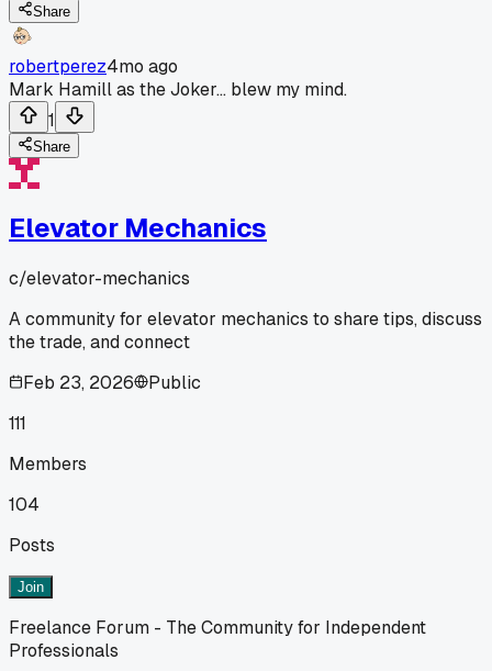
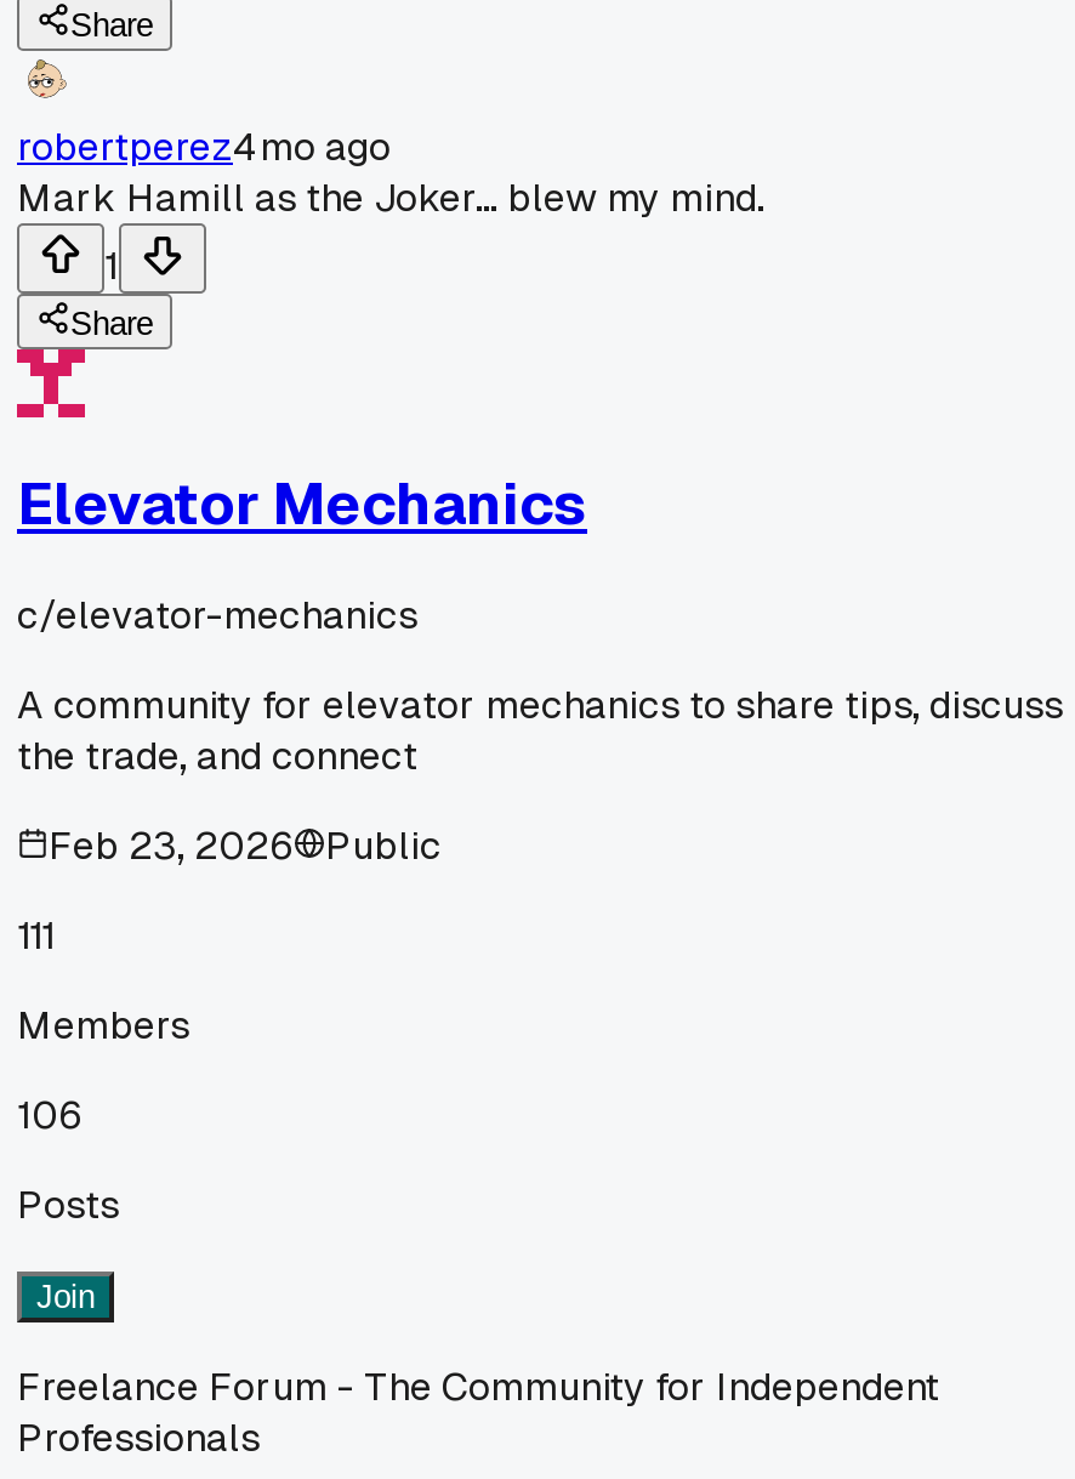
- 104
+ 106
